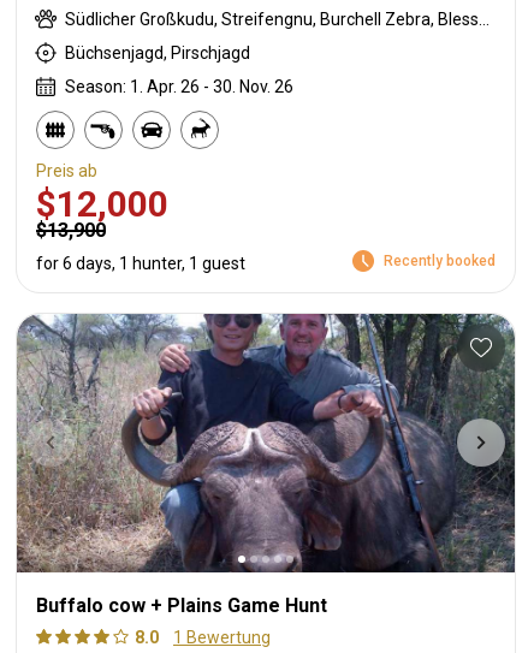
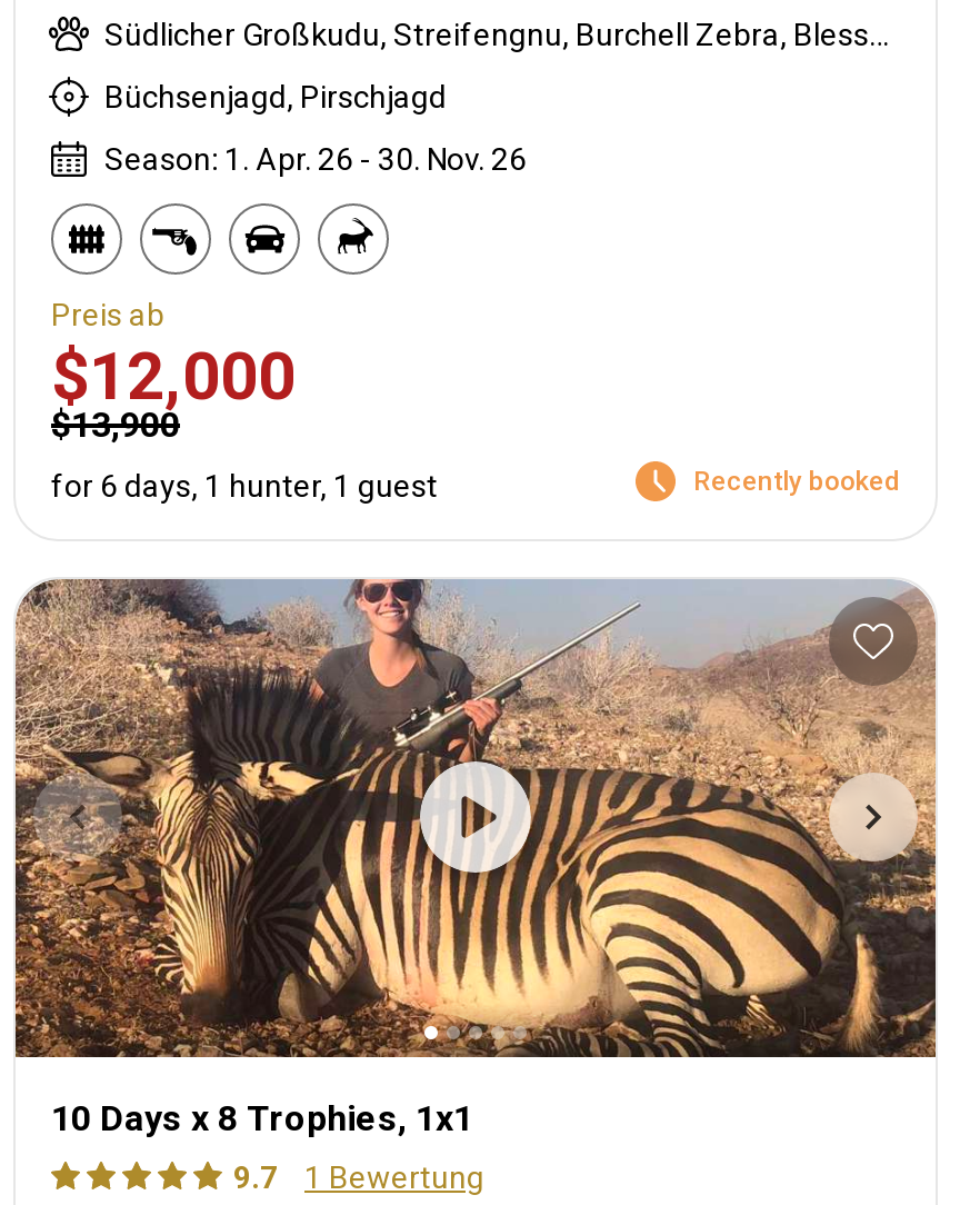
- [image]
- Buffalo cow + Plains Game Hunt
+ [image]
+ 10 Days x 8 Trophies, 1x1

- 8.0 1 Bewertung
+ 9.7 1 Bewertung
